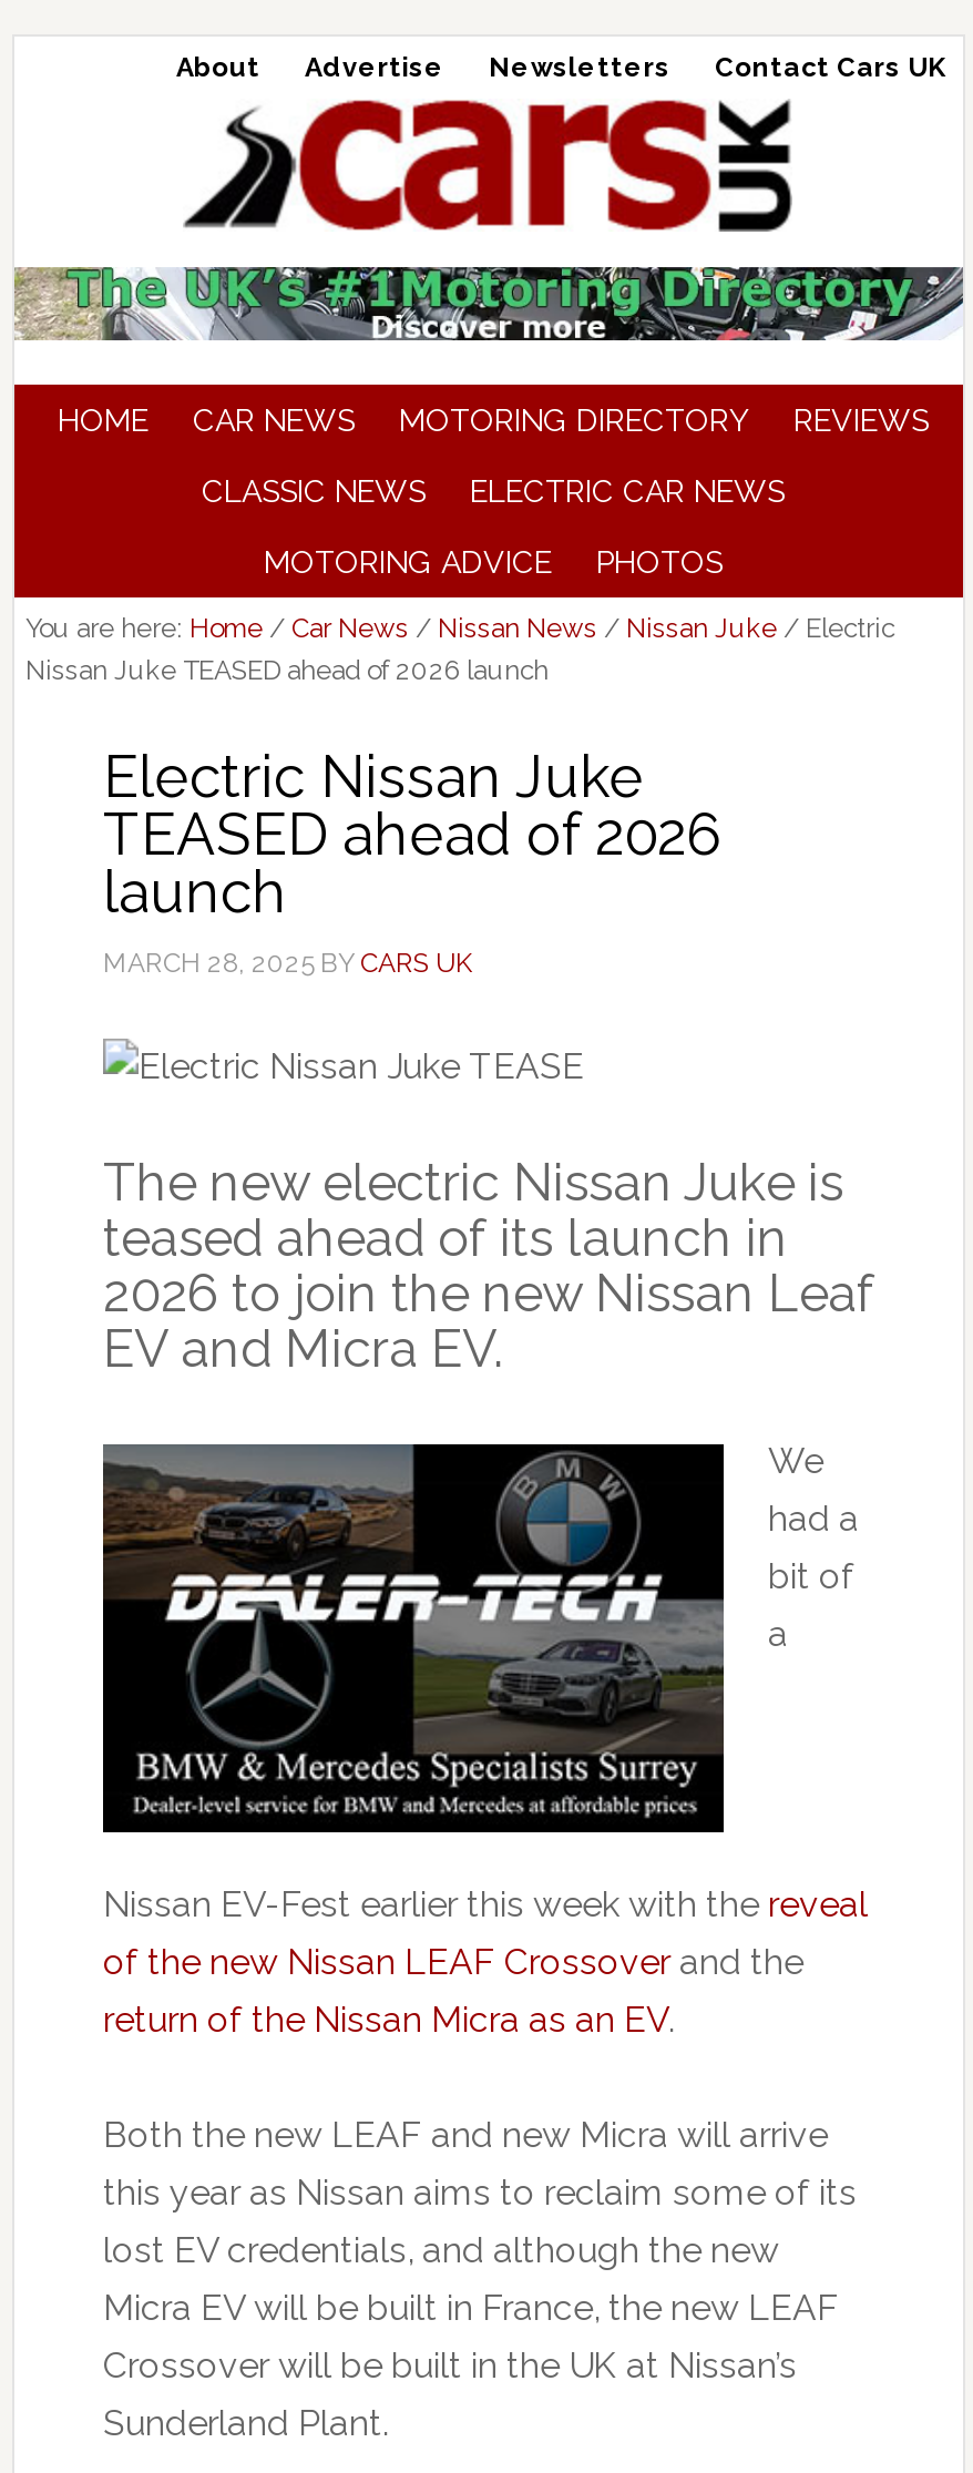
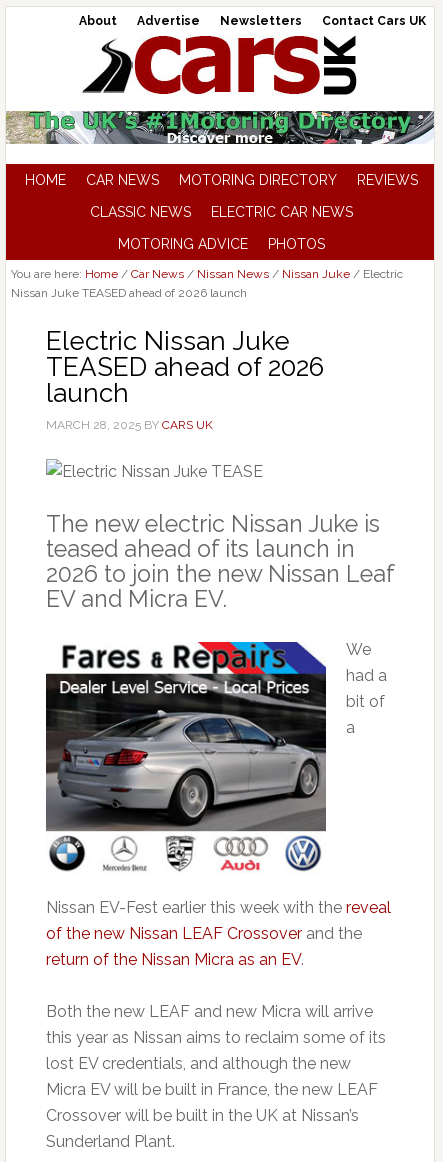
- [image]
+ [image]
